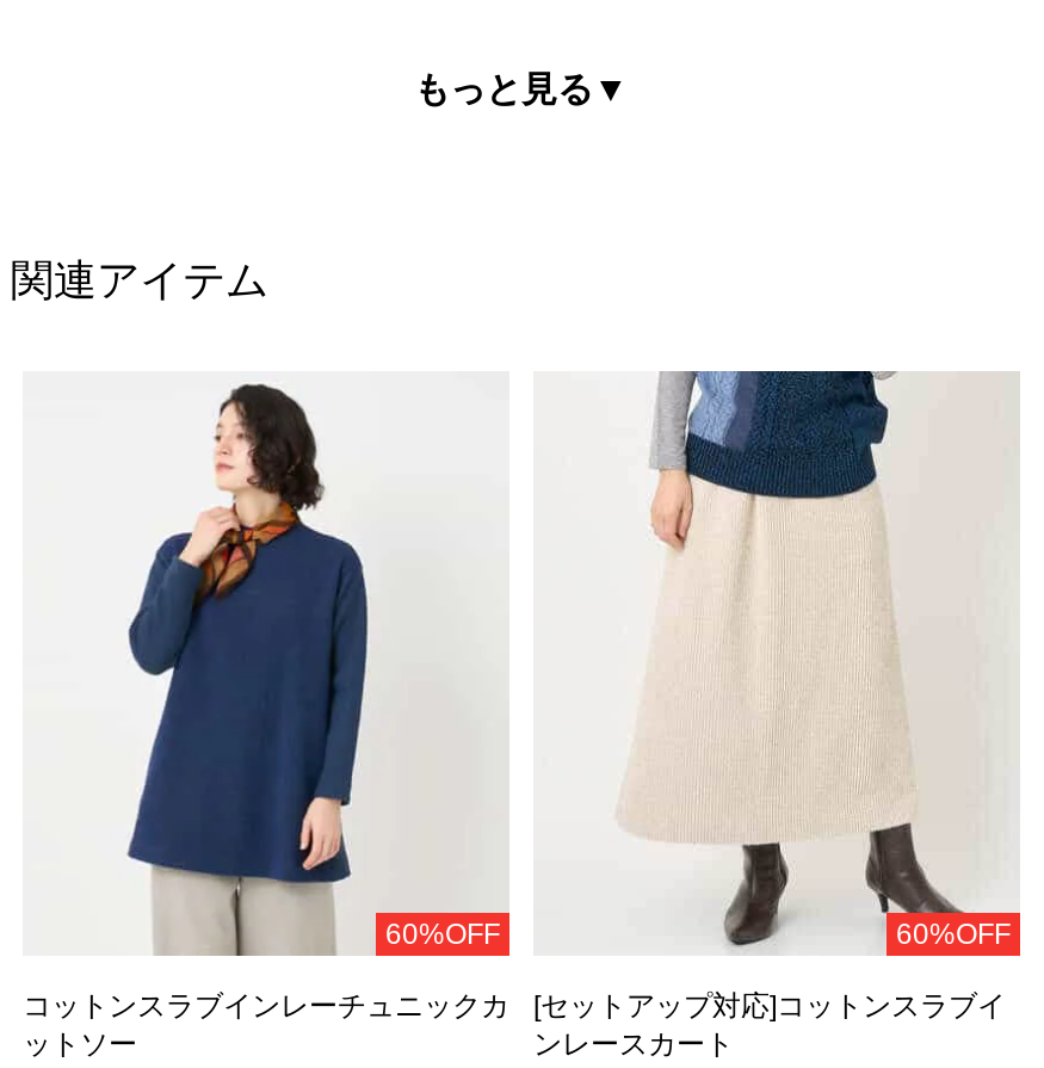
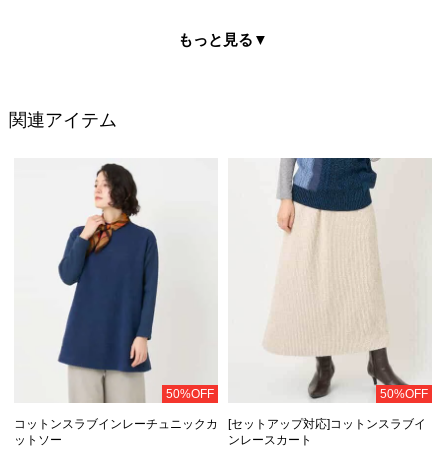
- 60%OFF
+ 50%OFF

- 60%OFF
+ 50%OFF
